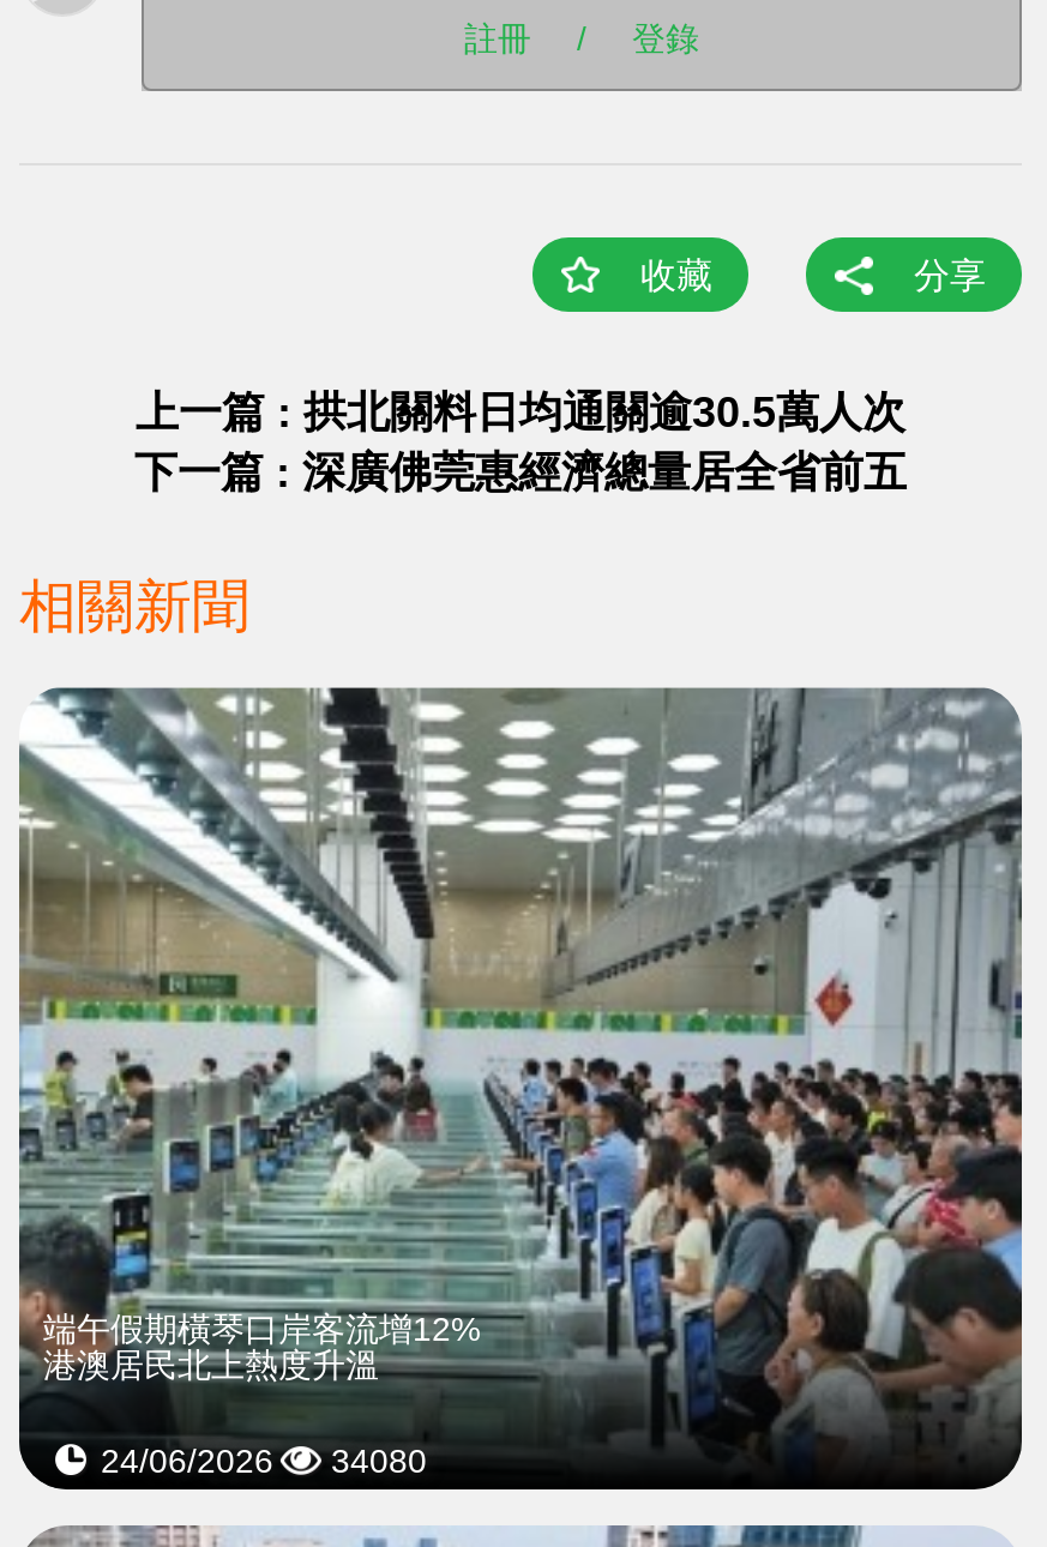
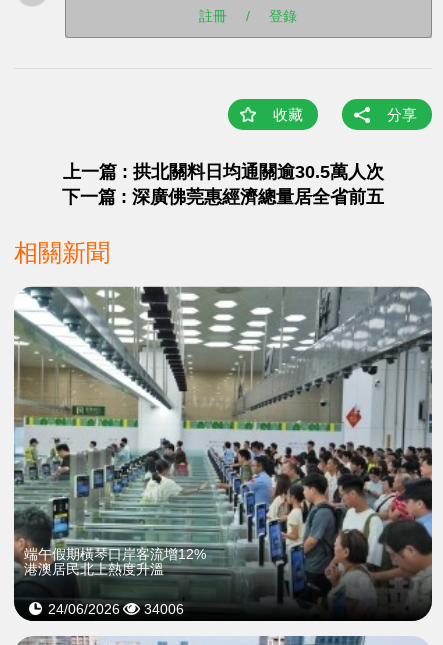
- 24/06/2026 34080
+ 24/06/2026 34006
